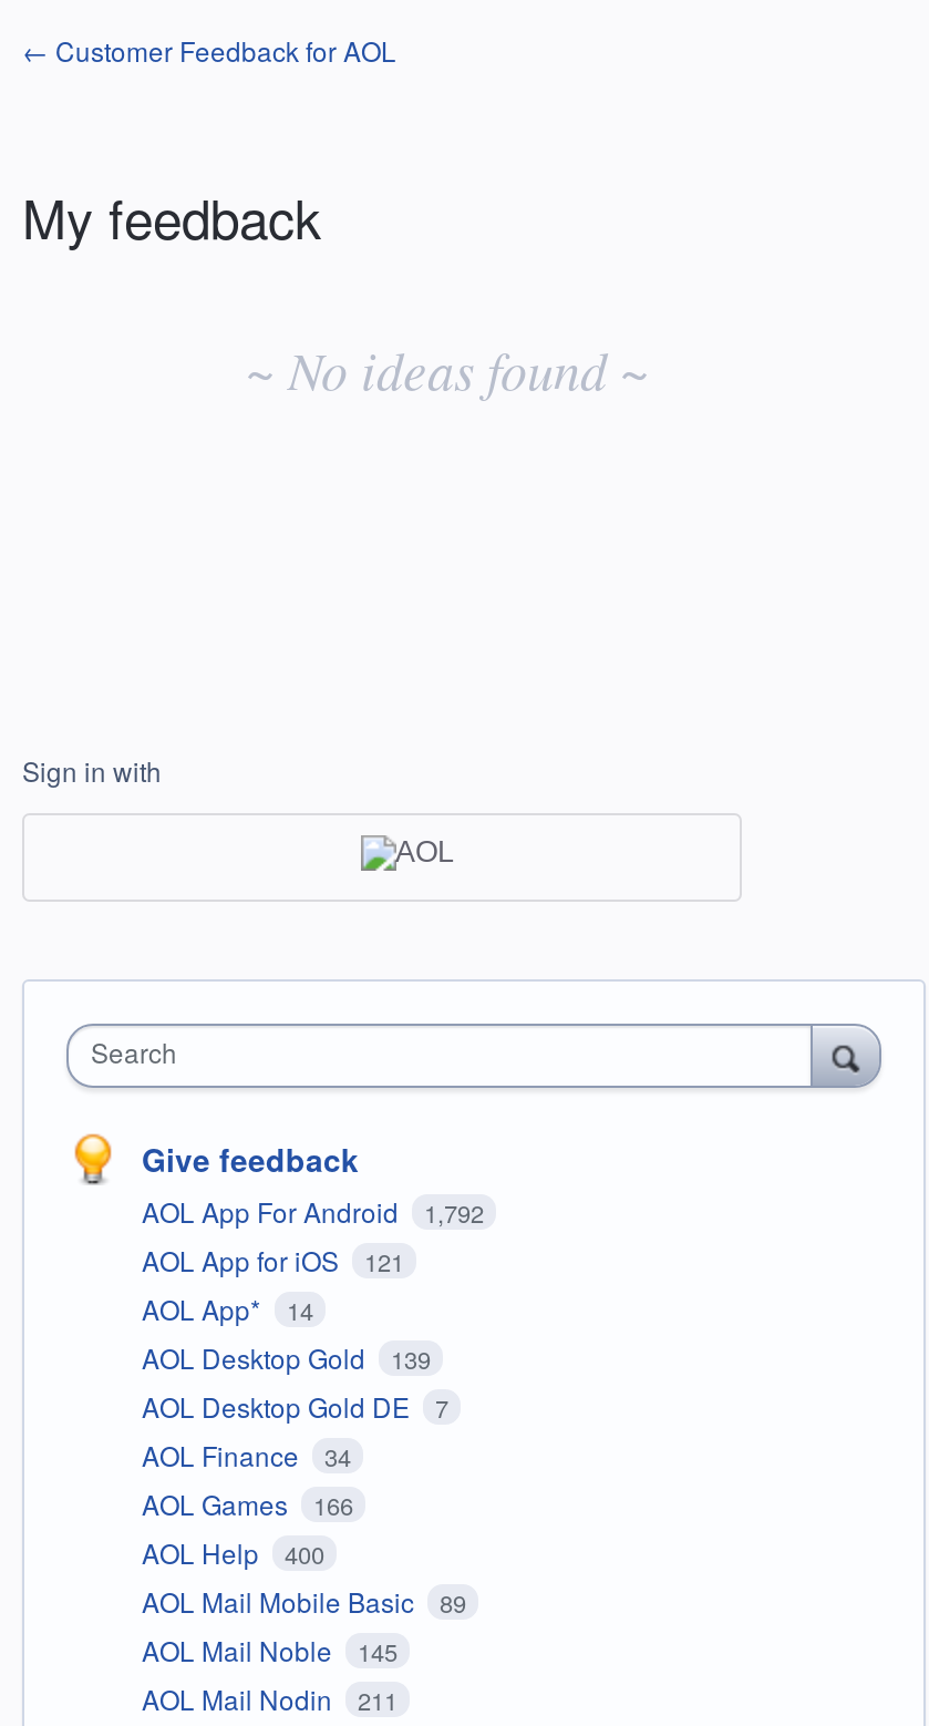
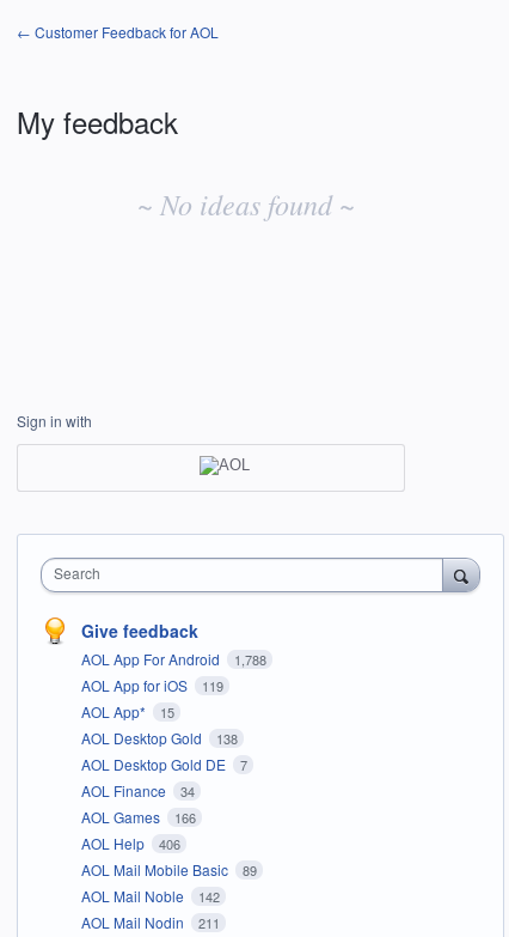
- AOL App For Android 1,792
+ AOL App For Android 1,788

- AOL App for iOS 121
+ AOL App for iOS 119

- AOL App* 14
+ AOL App* 15

- AOL Desktop Gold 139
+ AOL Desktop Gold 138

- AOL Help 400
+ AOL Help 406

- AOL Mail Noble 145
+ AOL Mail Noble 142
